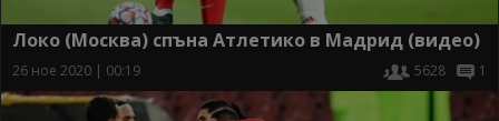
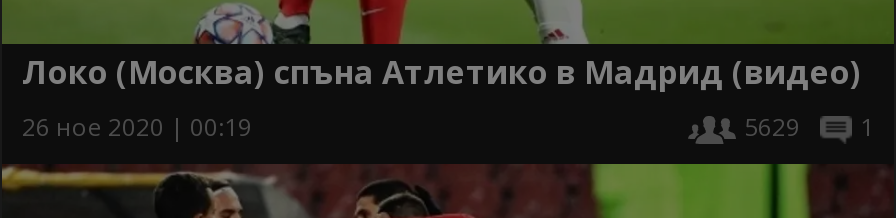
- 5628 1
+ 5629 1
